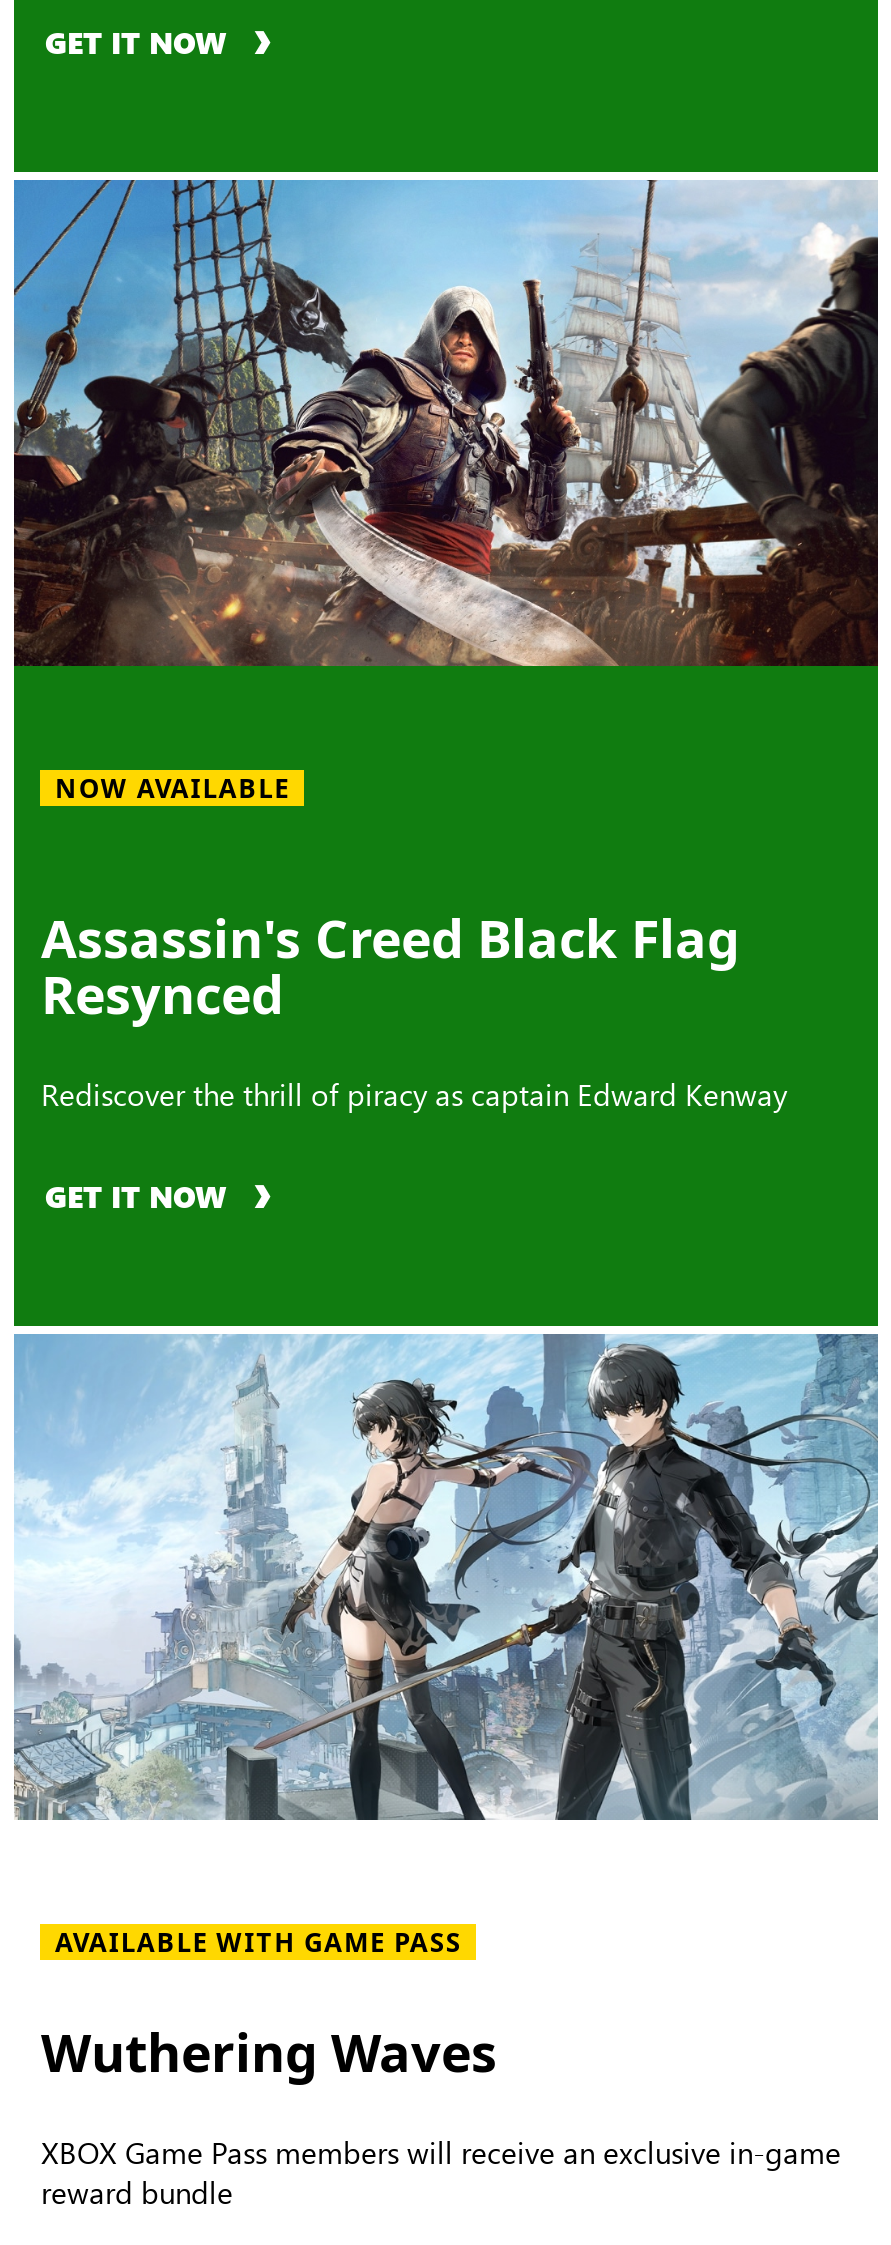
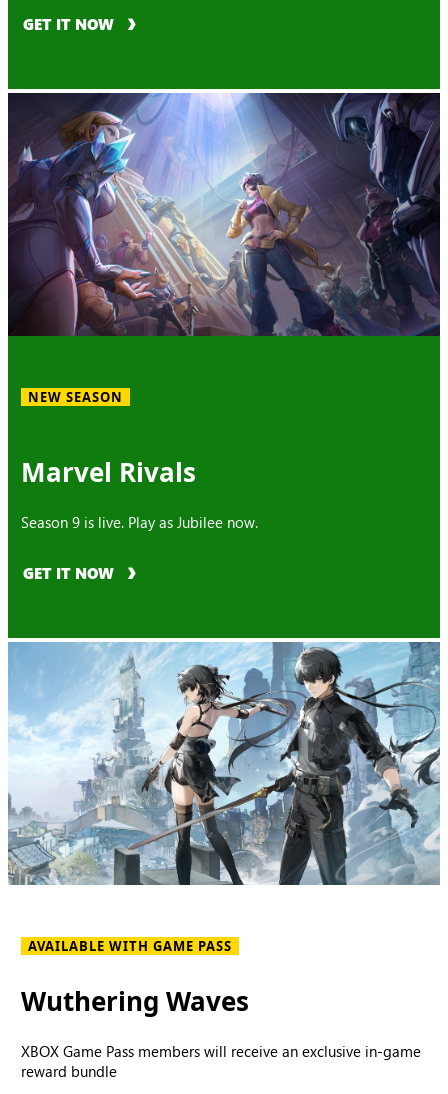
- [image]
+ [image]

- NOW AVAILABLE
+ NEW SEASON

- Assassin's Creed Black Flag
- Resynced
+ Marvel Rivals

- Rediscover the thrill of piracy as captain Edward Kenway
+ Season 9 is live. Play as Jubilee now.
